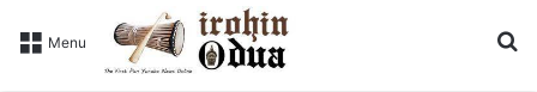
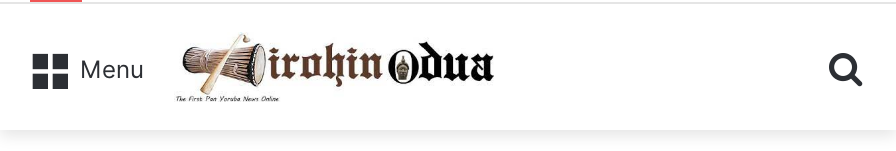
- [image]
+ [image]
